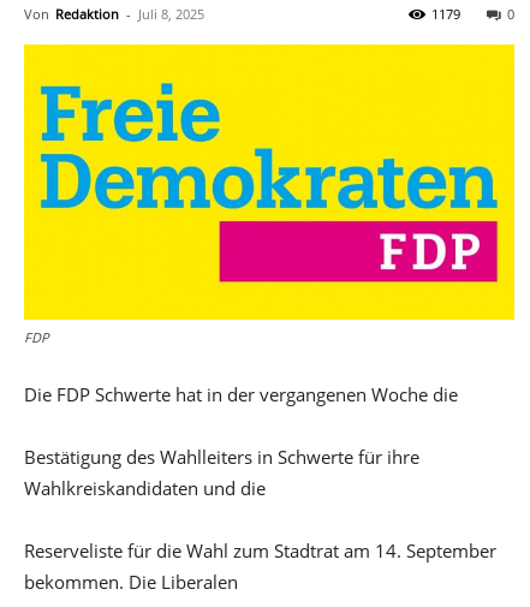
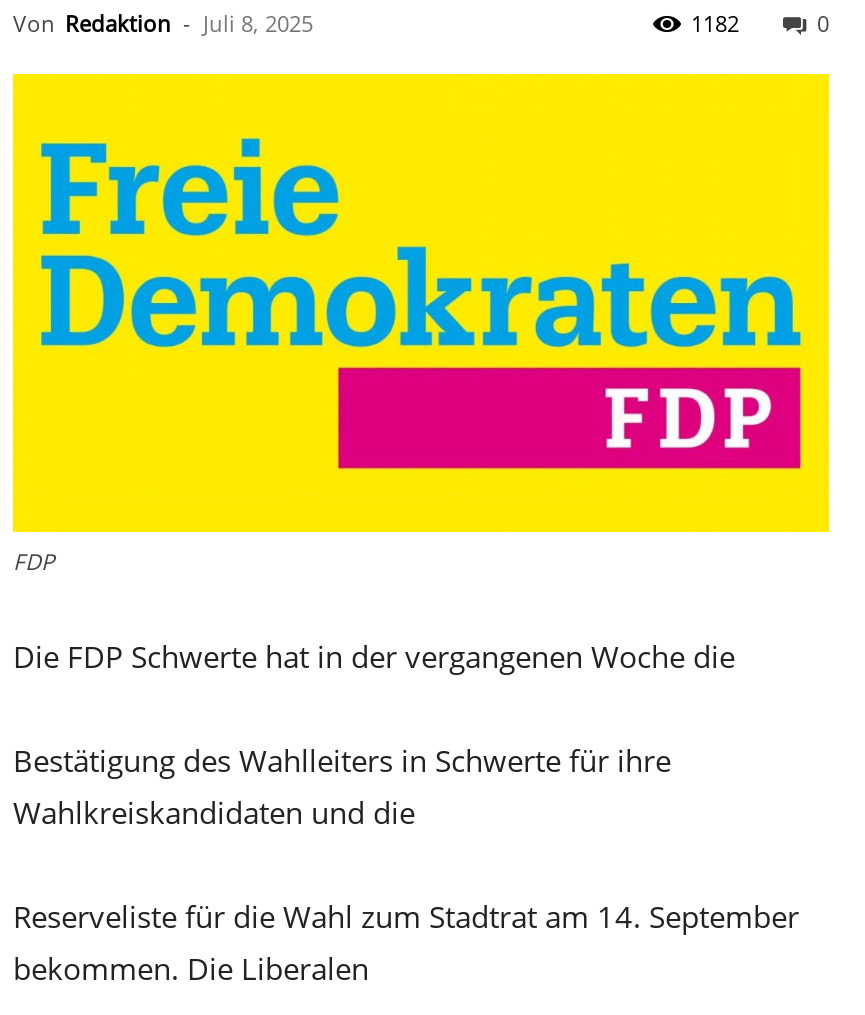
- 1179
+ 1182
